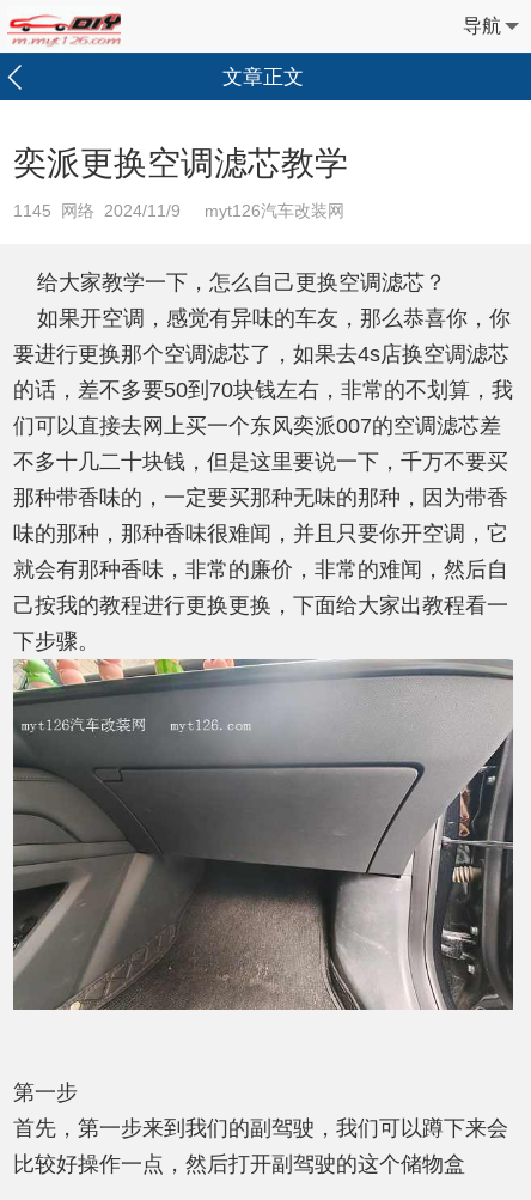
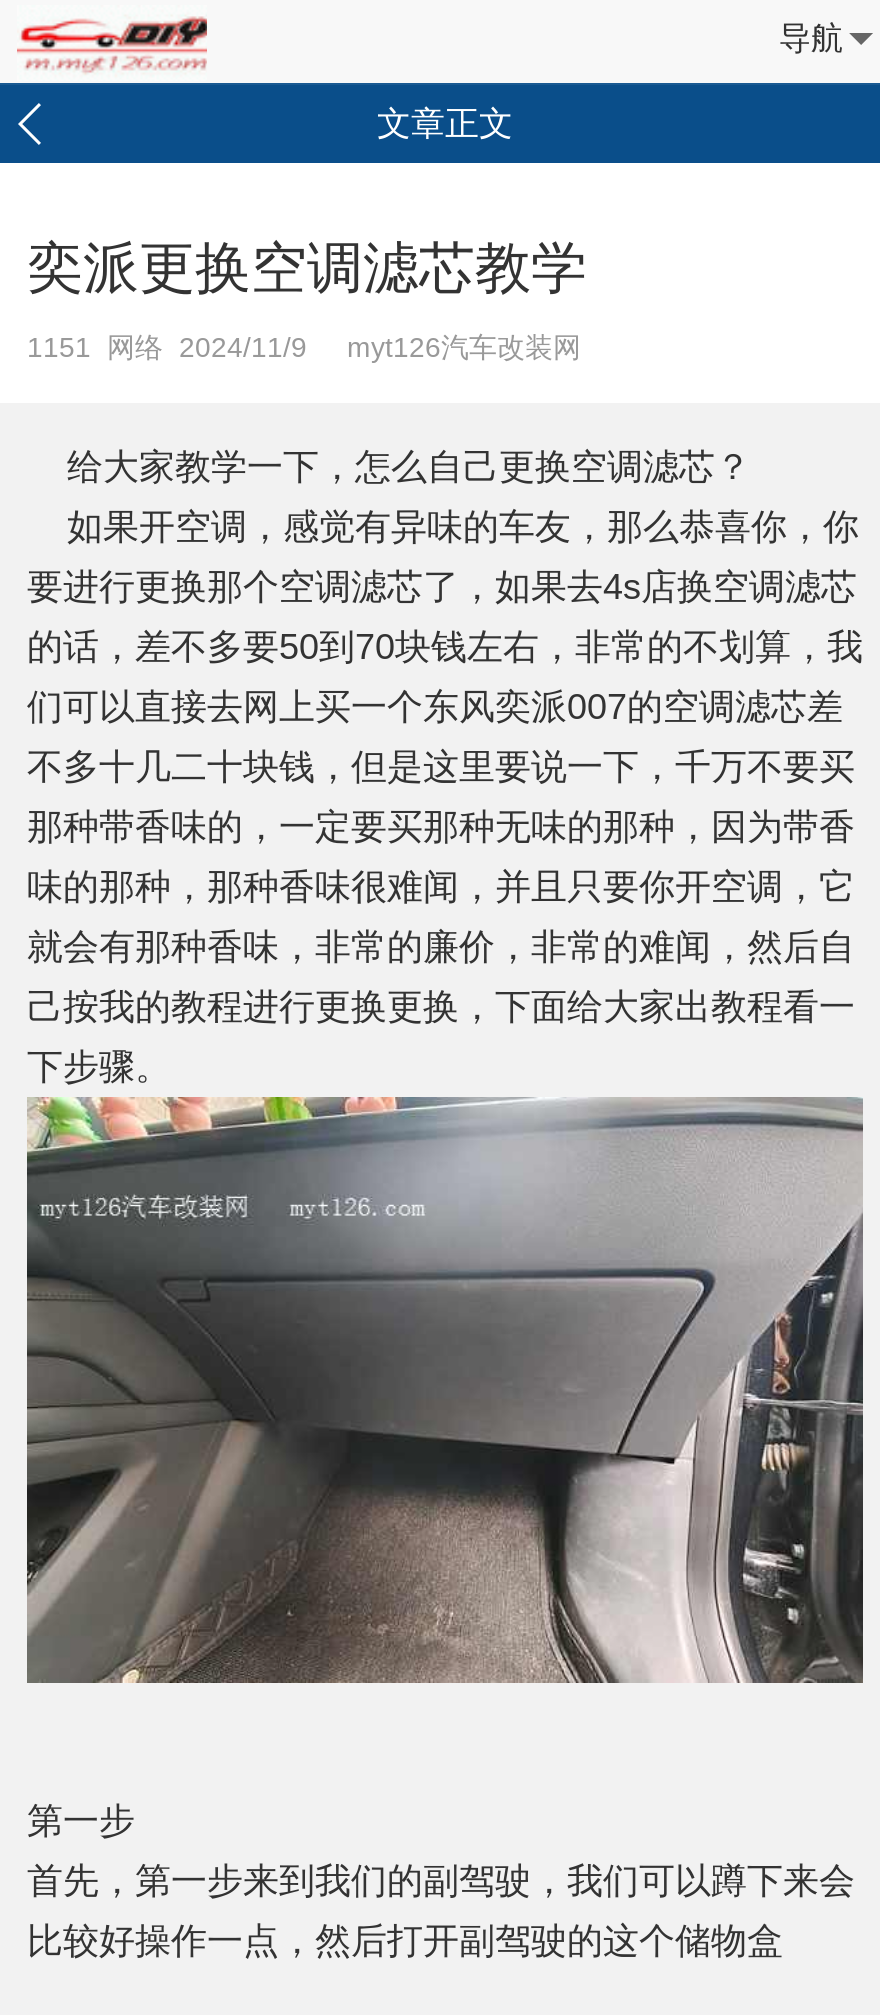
- 1145网络 2024/11/9 myt126汽车改装网
+ 1151网络 2024/11/9 myt126汽车改装网
